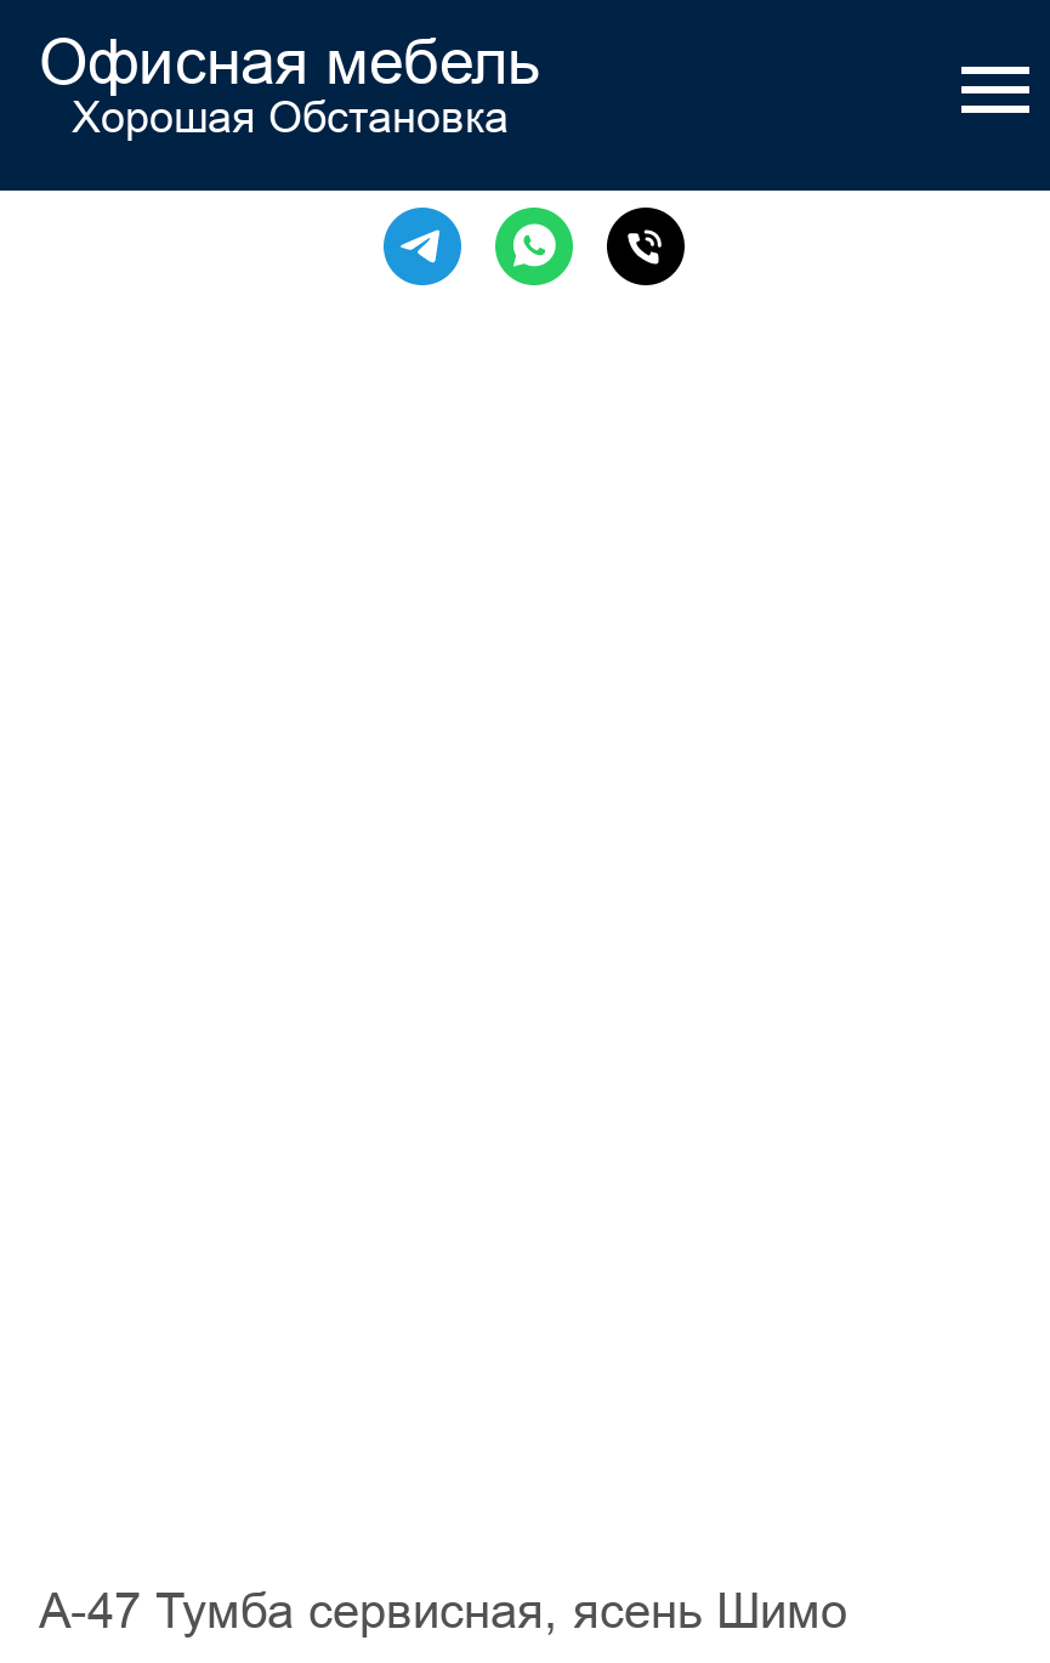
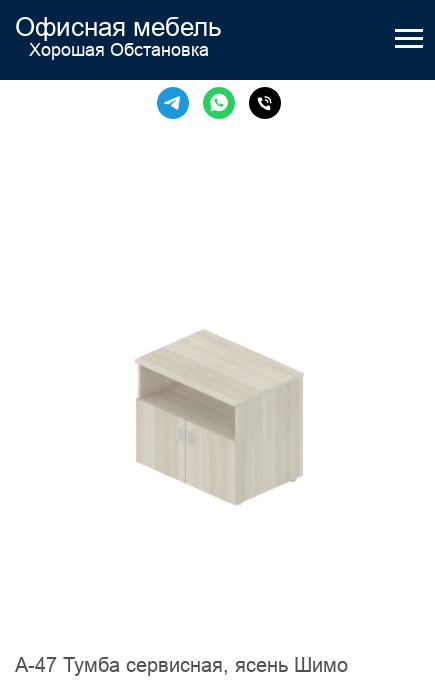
+ [image]
